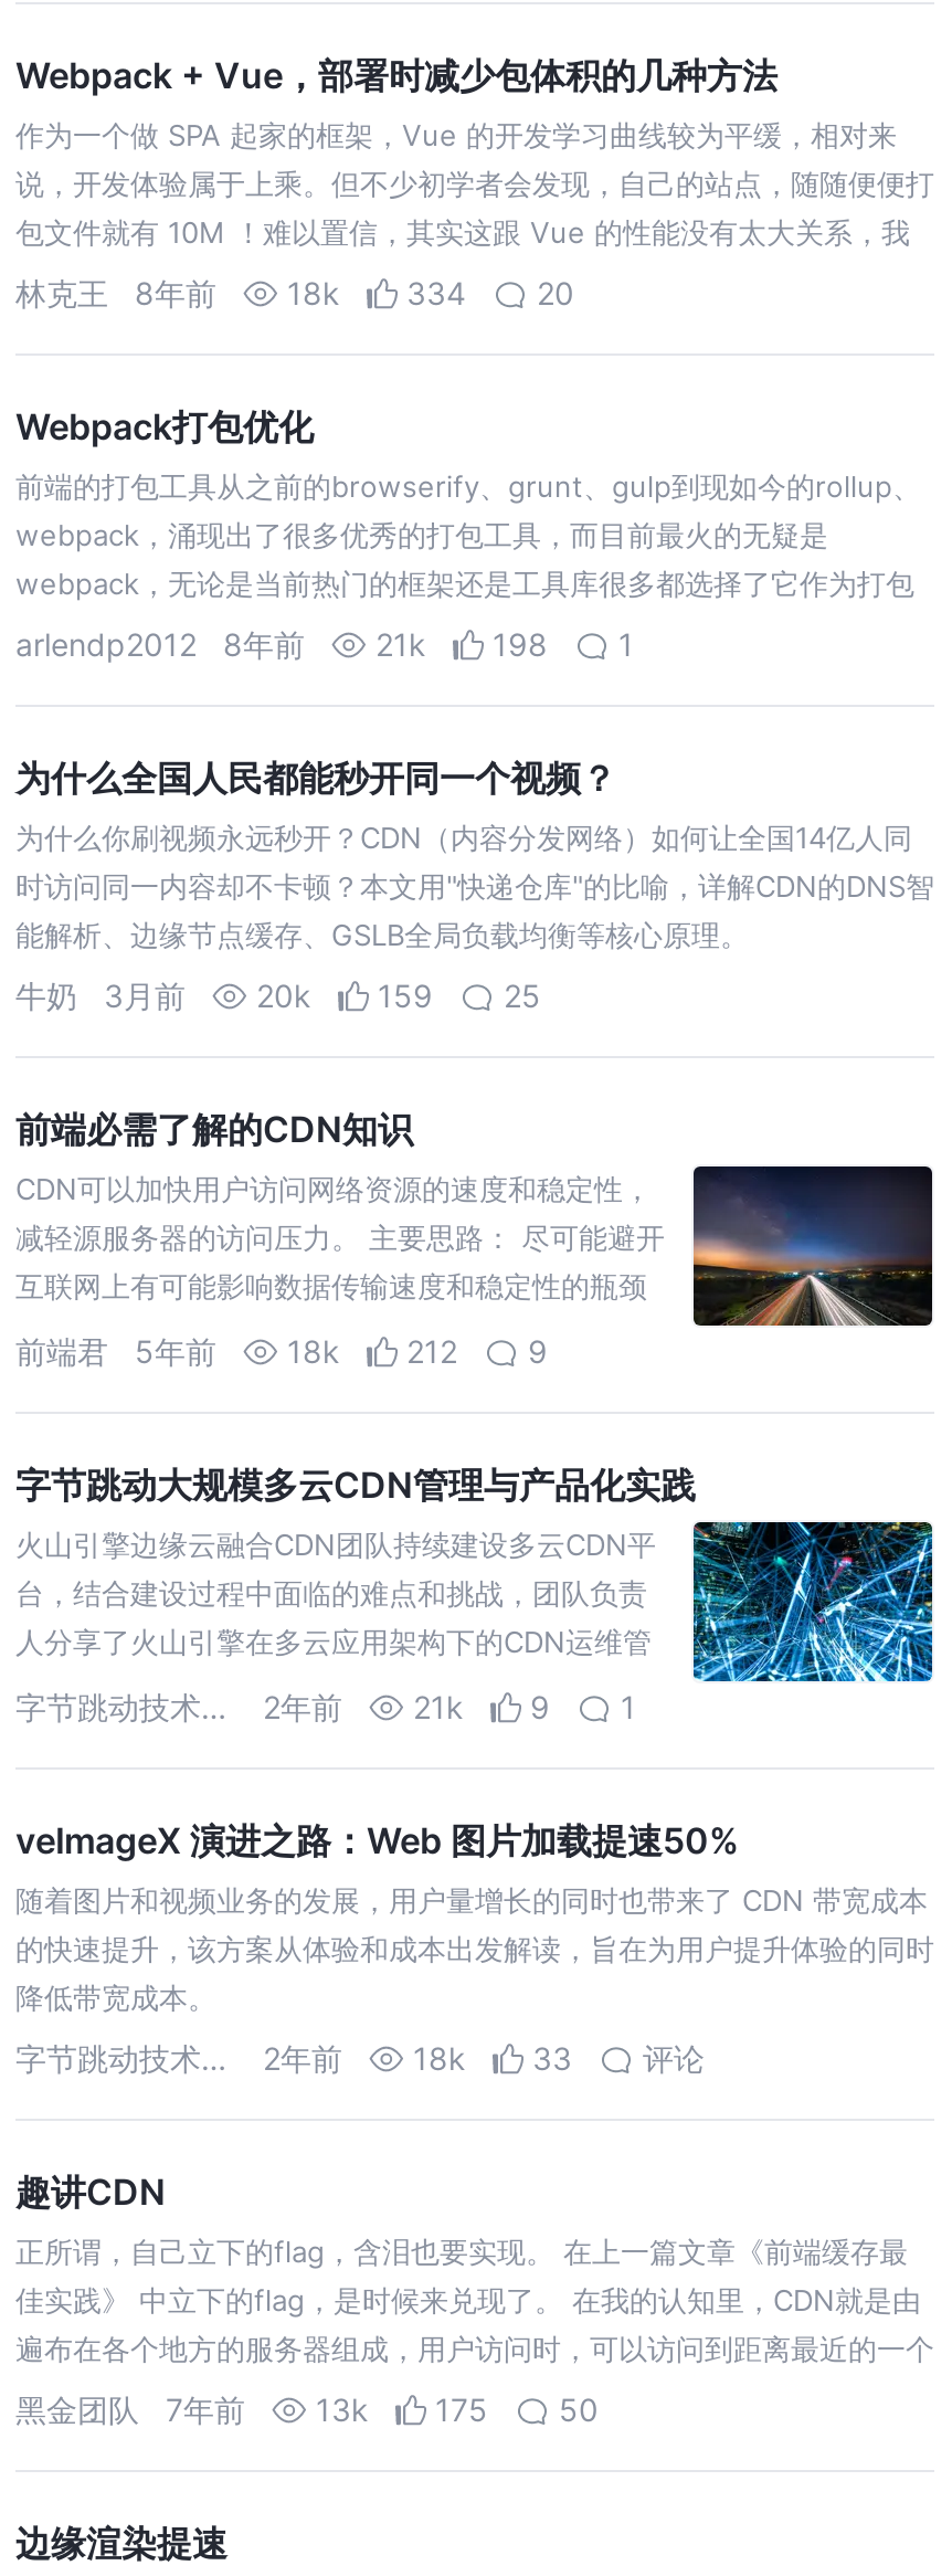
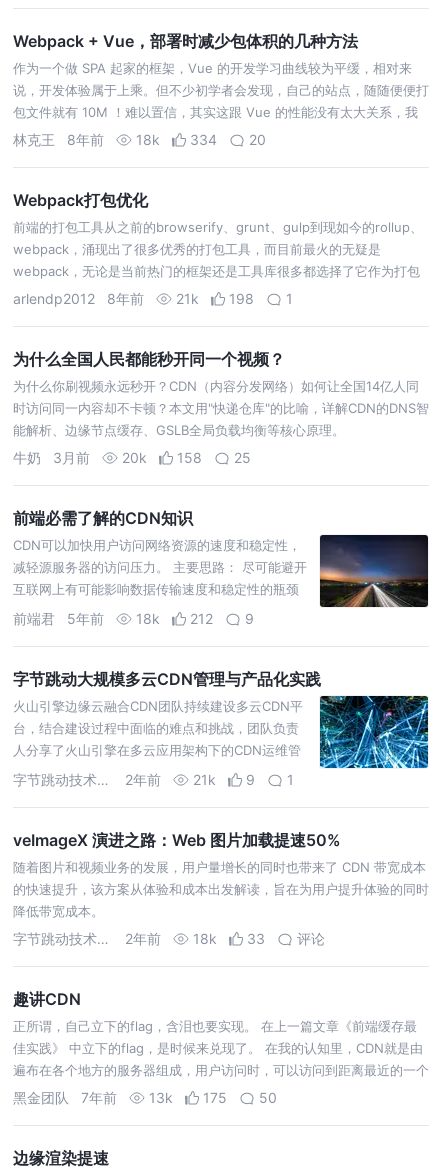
- 牛奶 3月前 20k 159 25
+ 牛奶 3月前 20k 158 25
